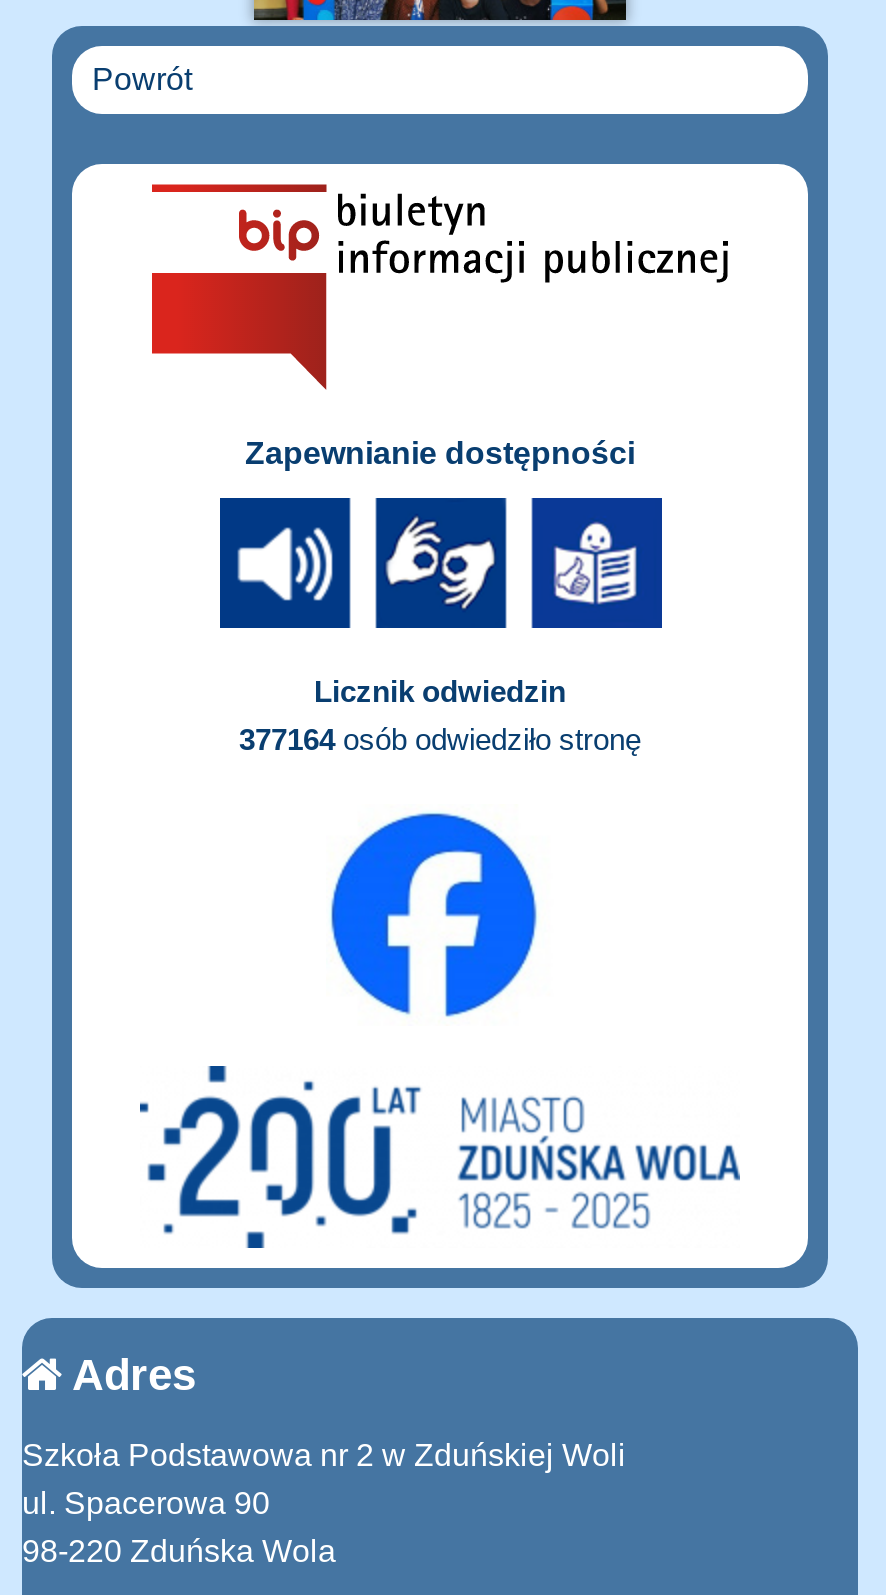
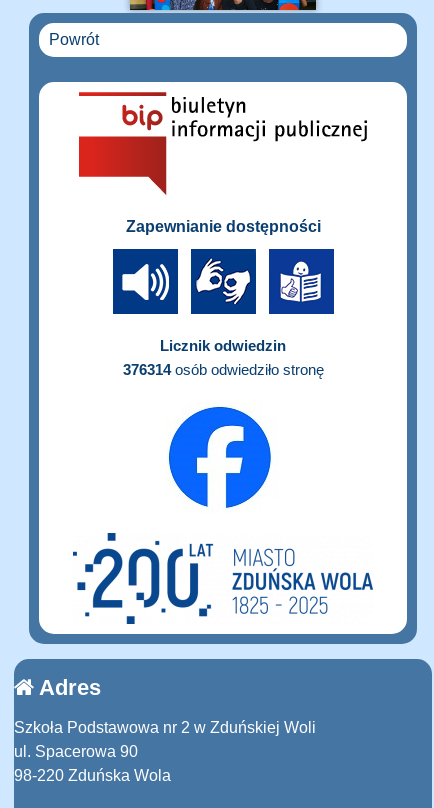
- 377164 osób odwiedziło stronę
+ 376314 osób odwiedziło stronę
